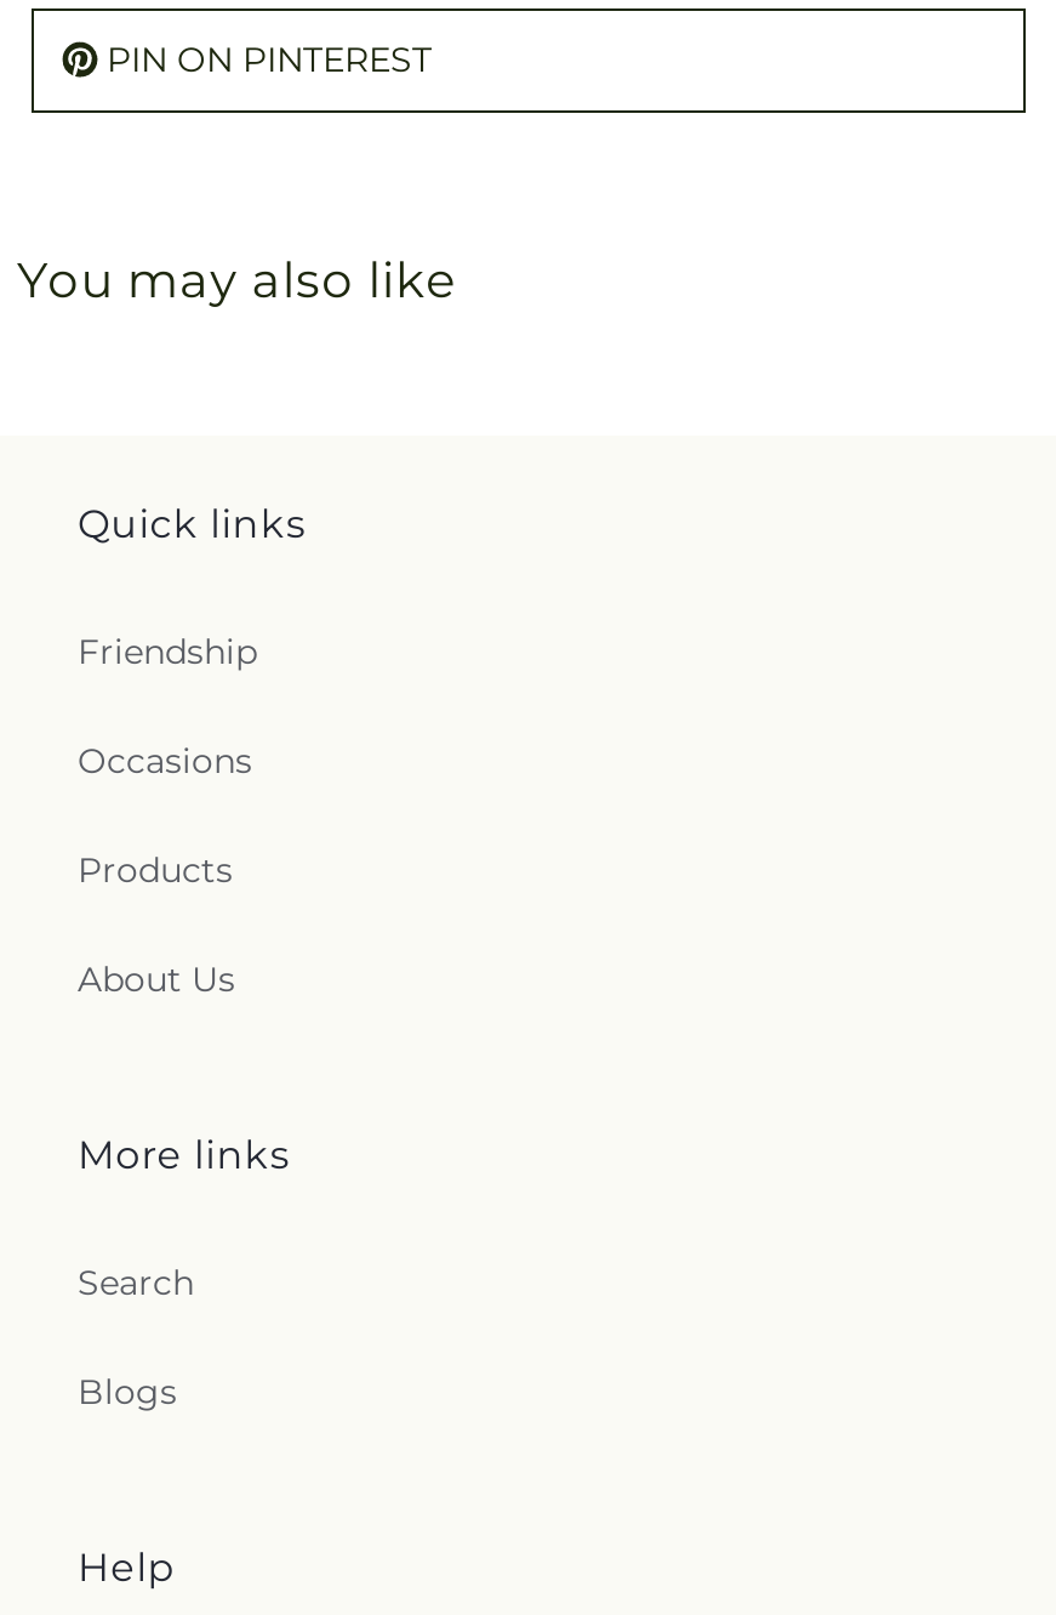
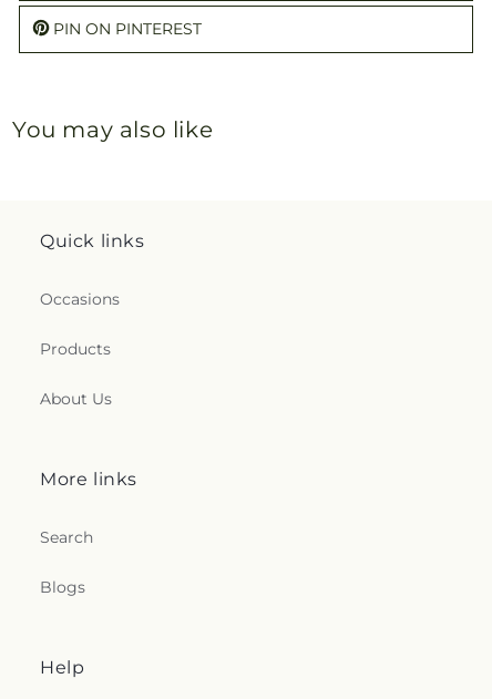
- Friendship
